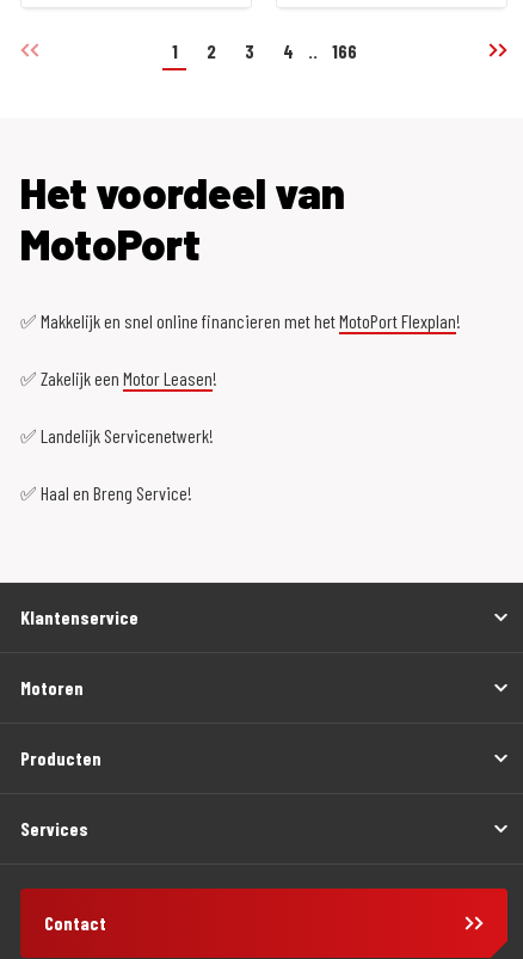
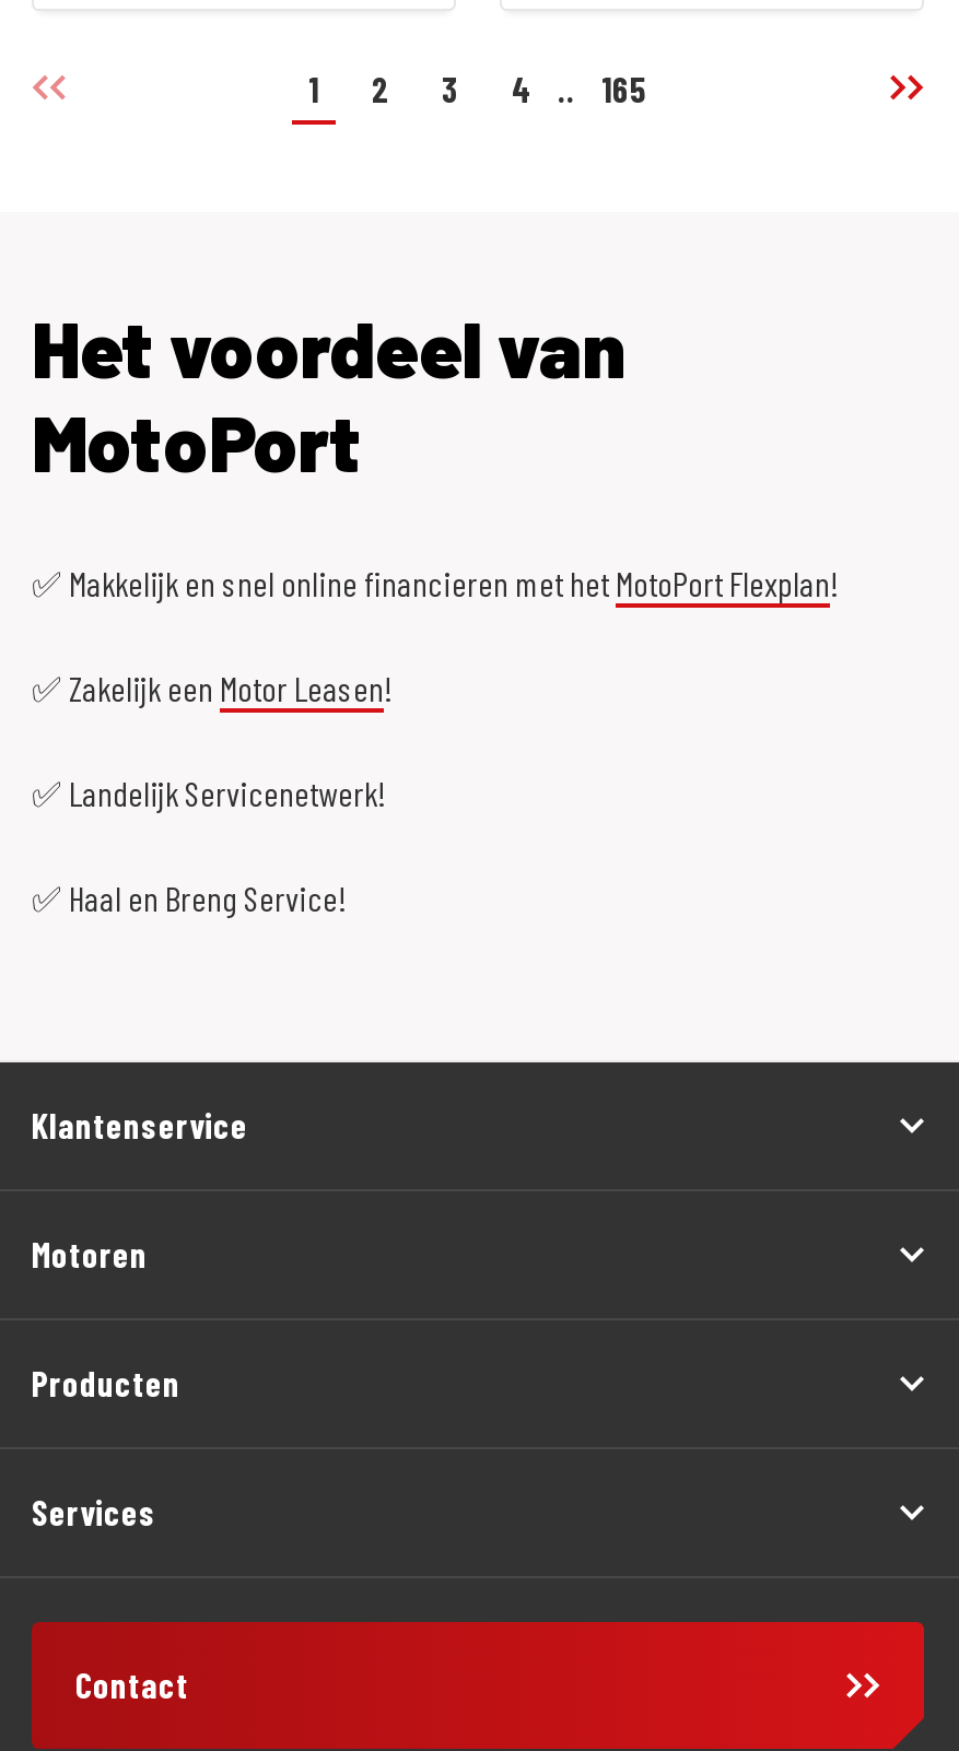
- 166
+ 165
